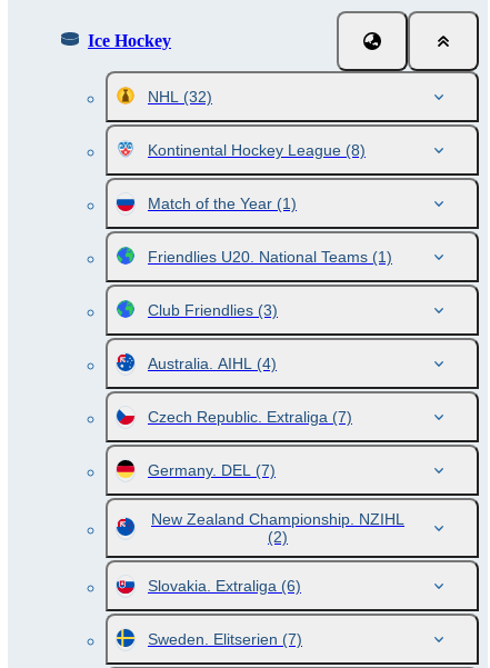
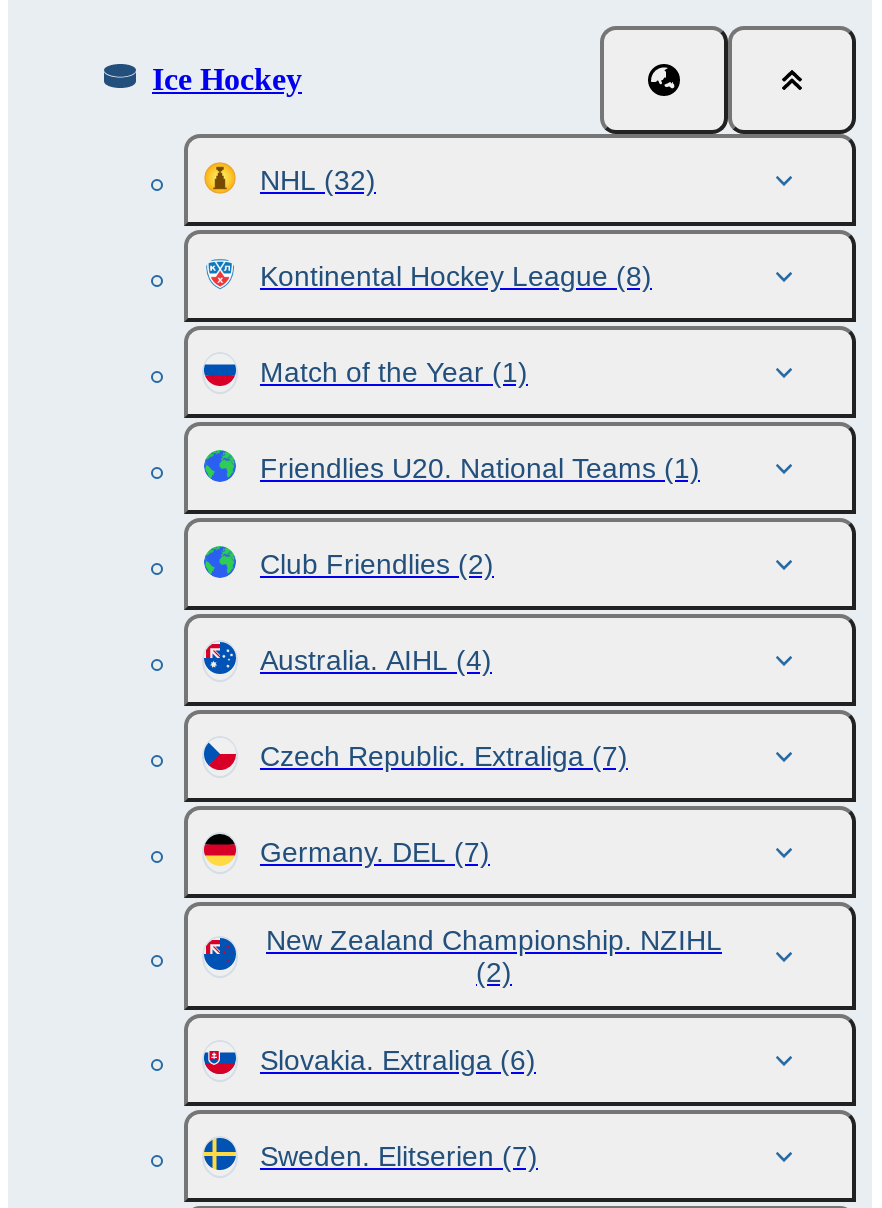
- Club Friendlies (3)
+ Club Friendlies (2)
